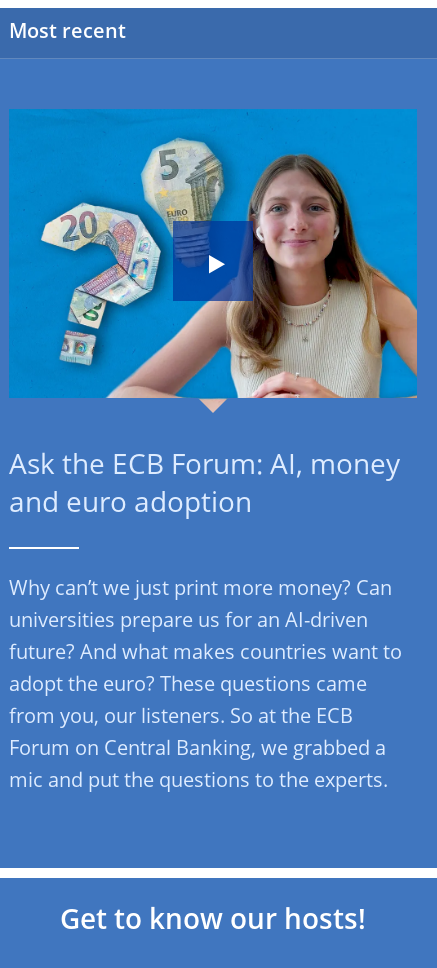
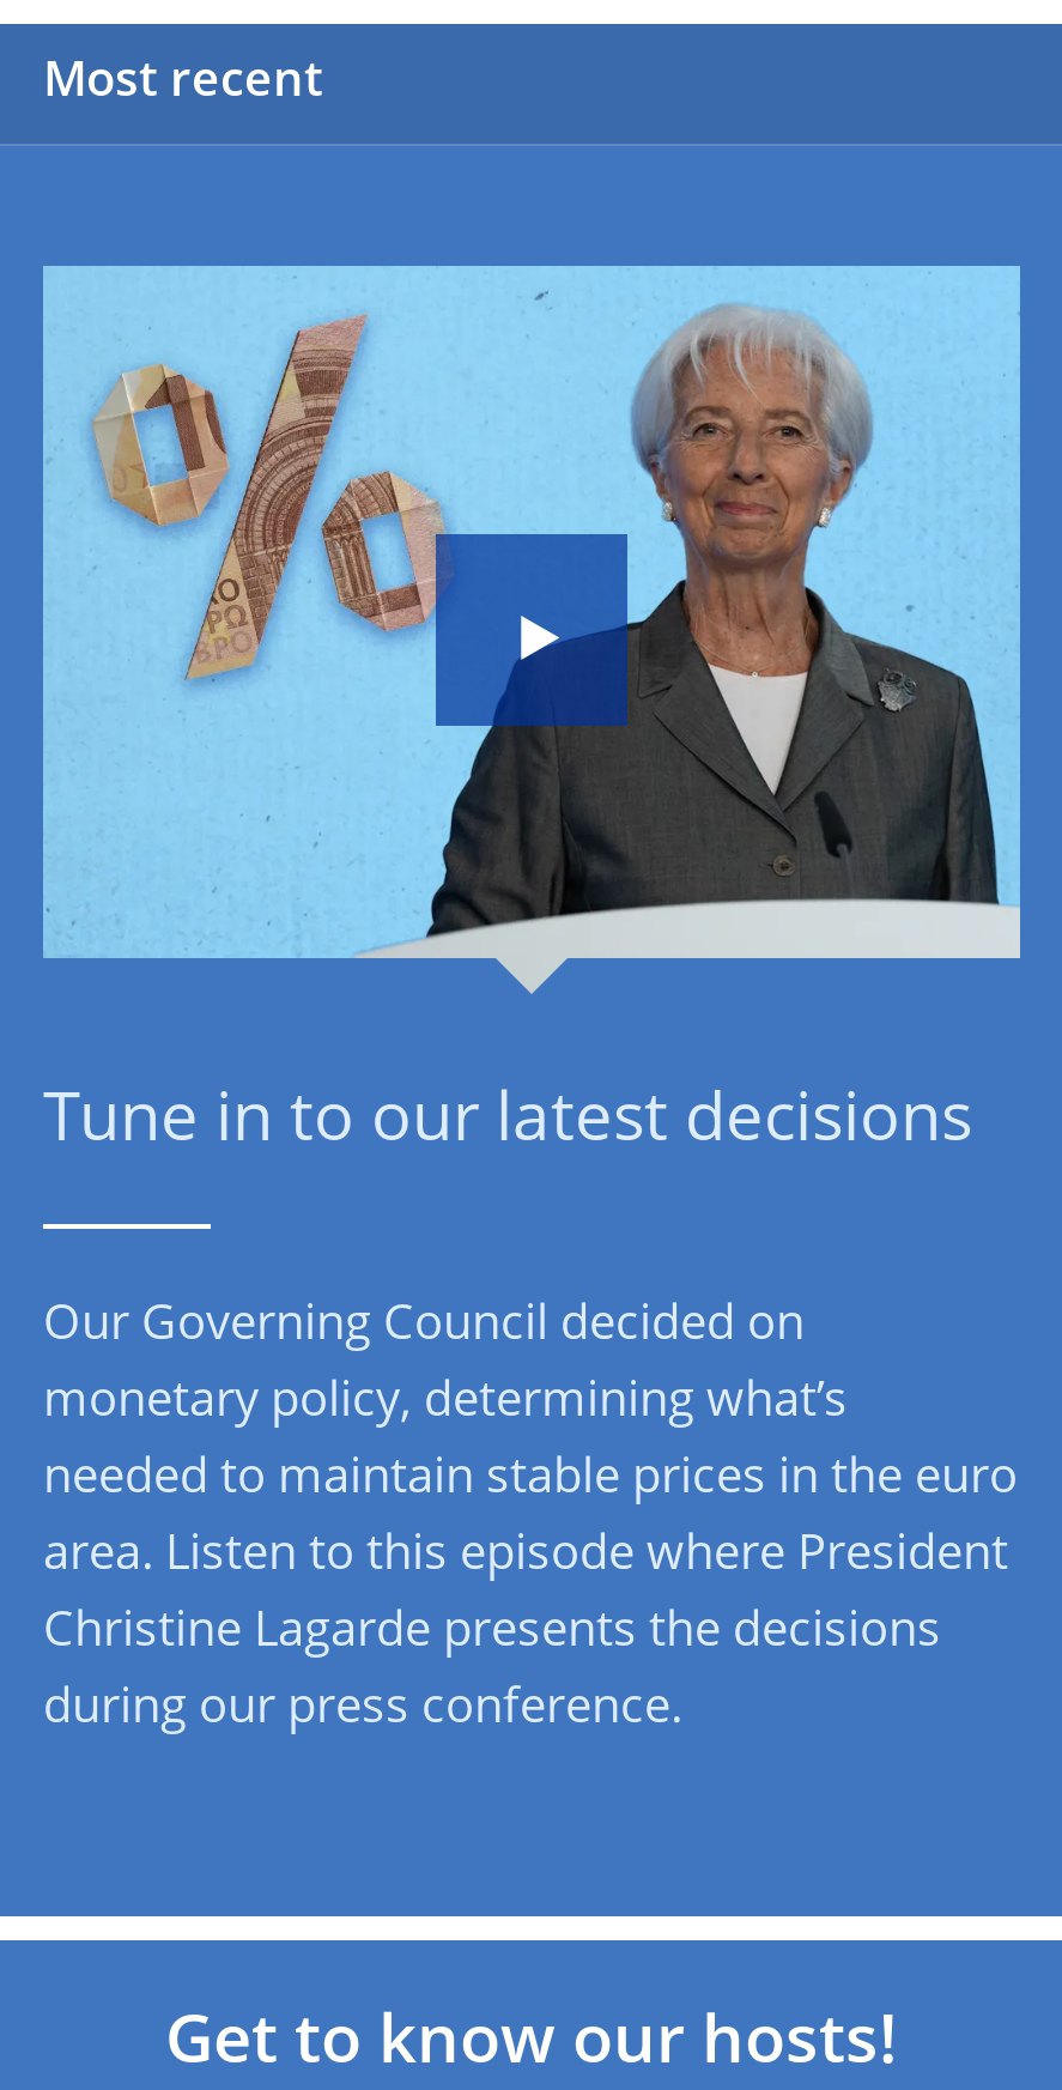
- [image]
+ [image]

- Ask the ECB Forum: AI, money
- and euro adoption
- Why can’t we just print more money? Can
- universities prepare us for an AI-driven
- future? And what makes countries want to
- adopt the euro? These questions came
- from you, our listeners. So at the ECB
- Forum on Central Banking, we grabbed a
- mic and put the questions to the experts.
+ Tune in to our latest decisions
+ Our Governing Council decided on
+ monetary policy, determining what’s
+ needed to maintain stable prices in the euro
+ area. Listen to this episode where President
+ Christine Lagarde presents the decisions
+ during our press conference.
